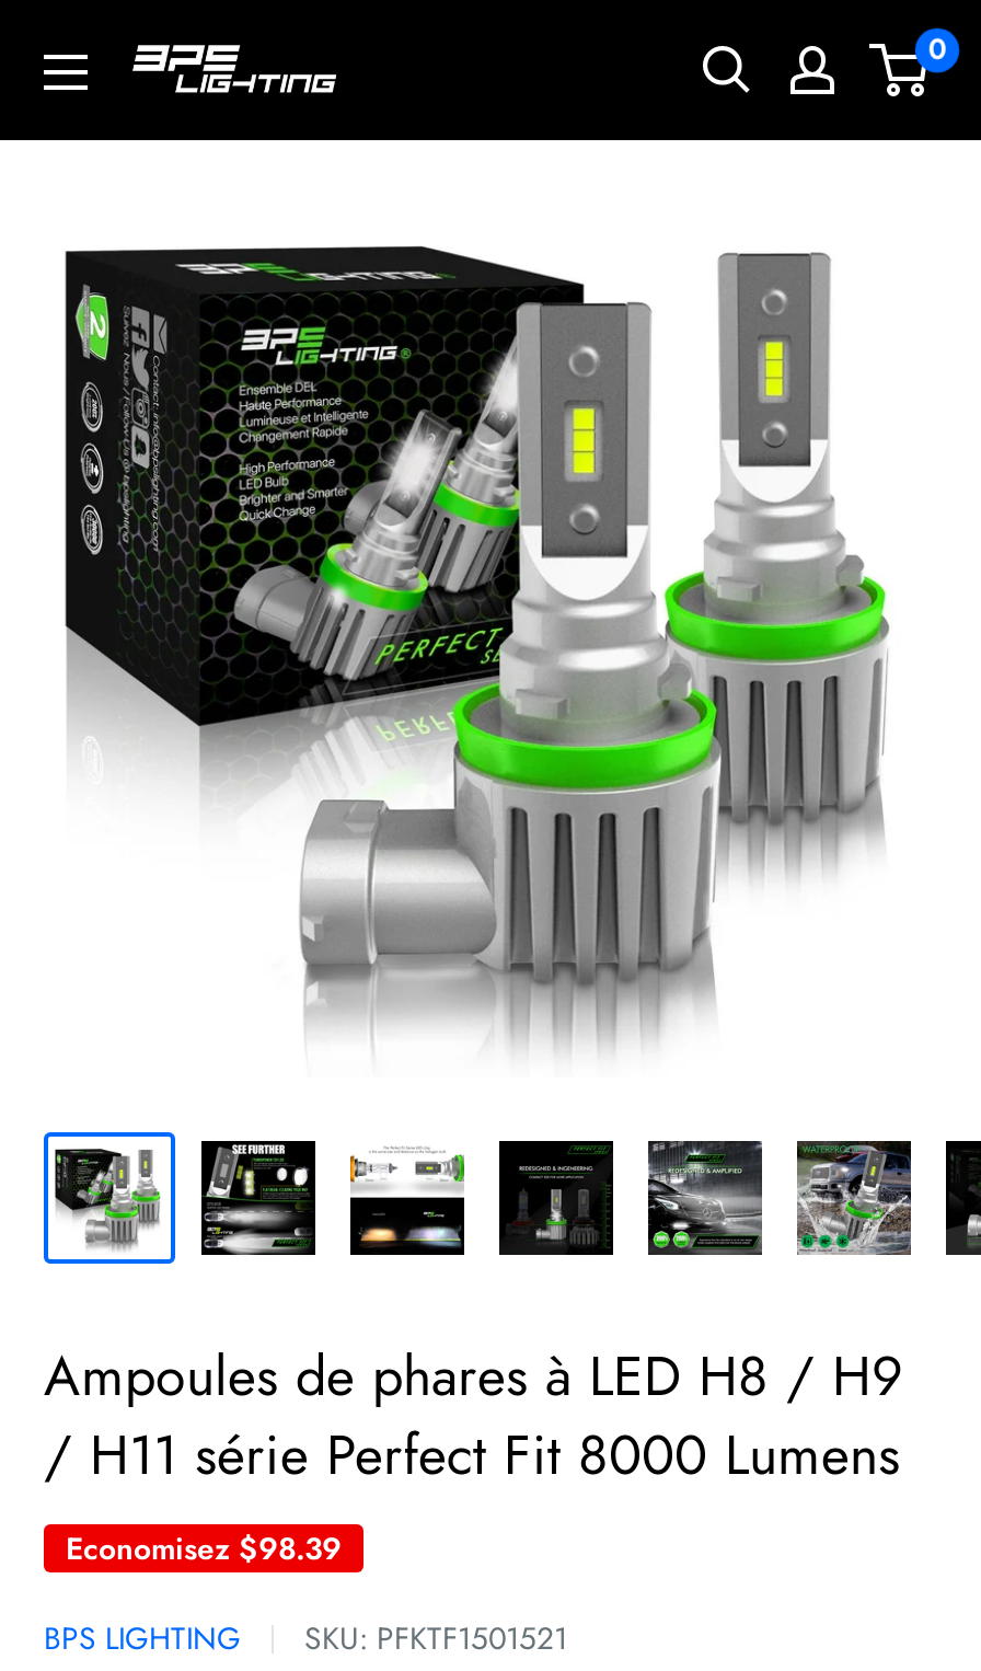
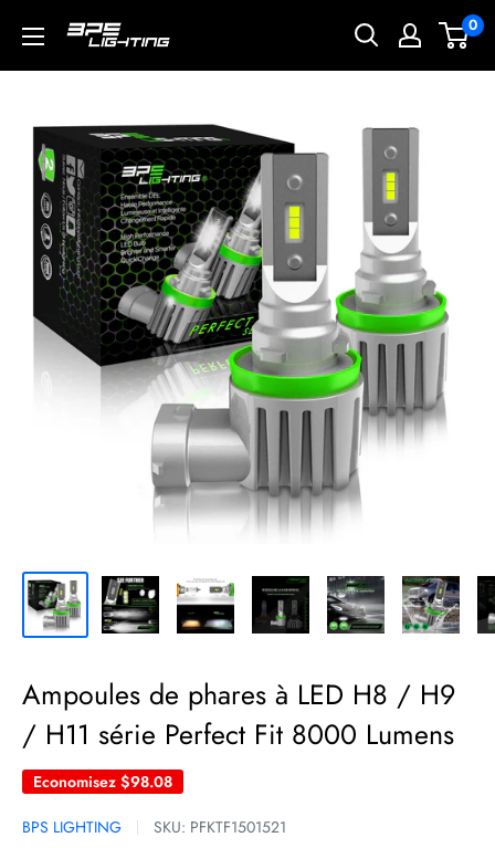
- Economisez $98.39
+ Economisez $98.08
